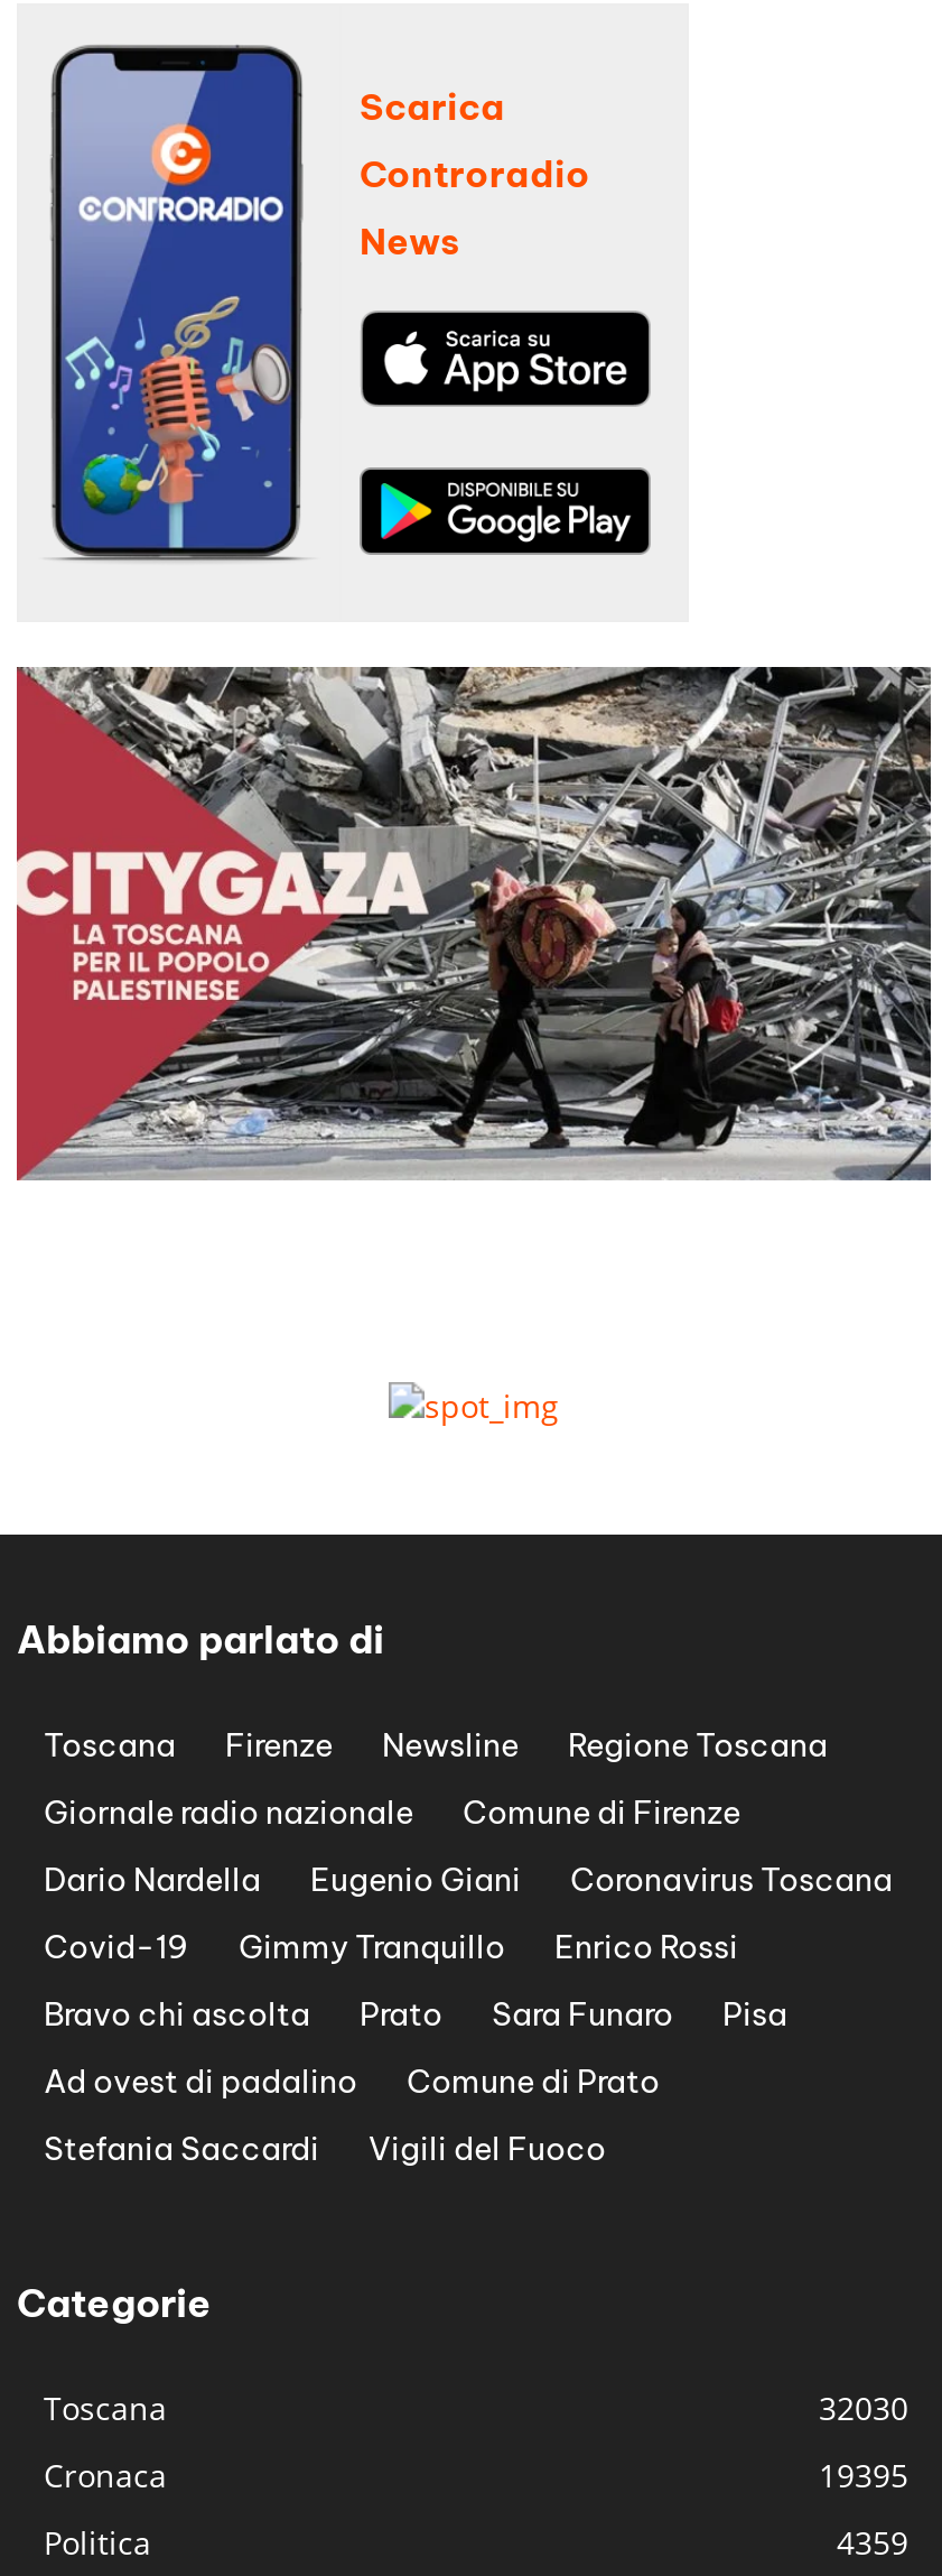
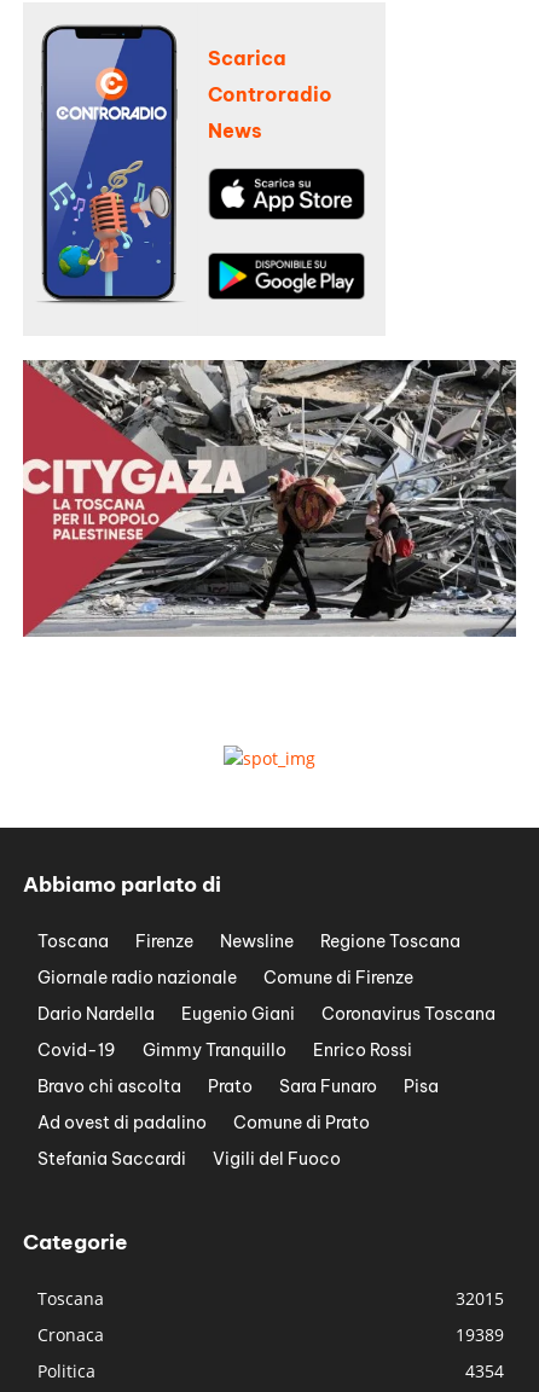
- 32030
+ 32015

- 19395
+ 19389

- 4359
+ 4354
